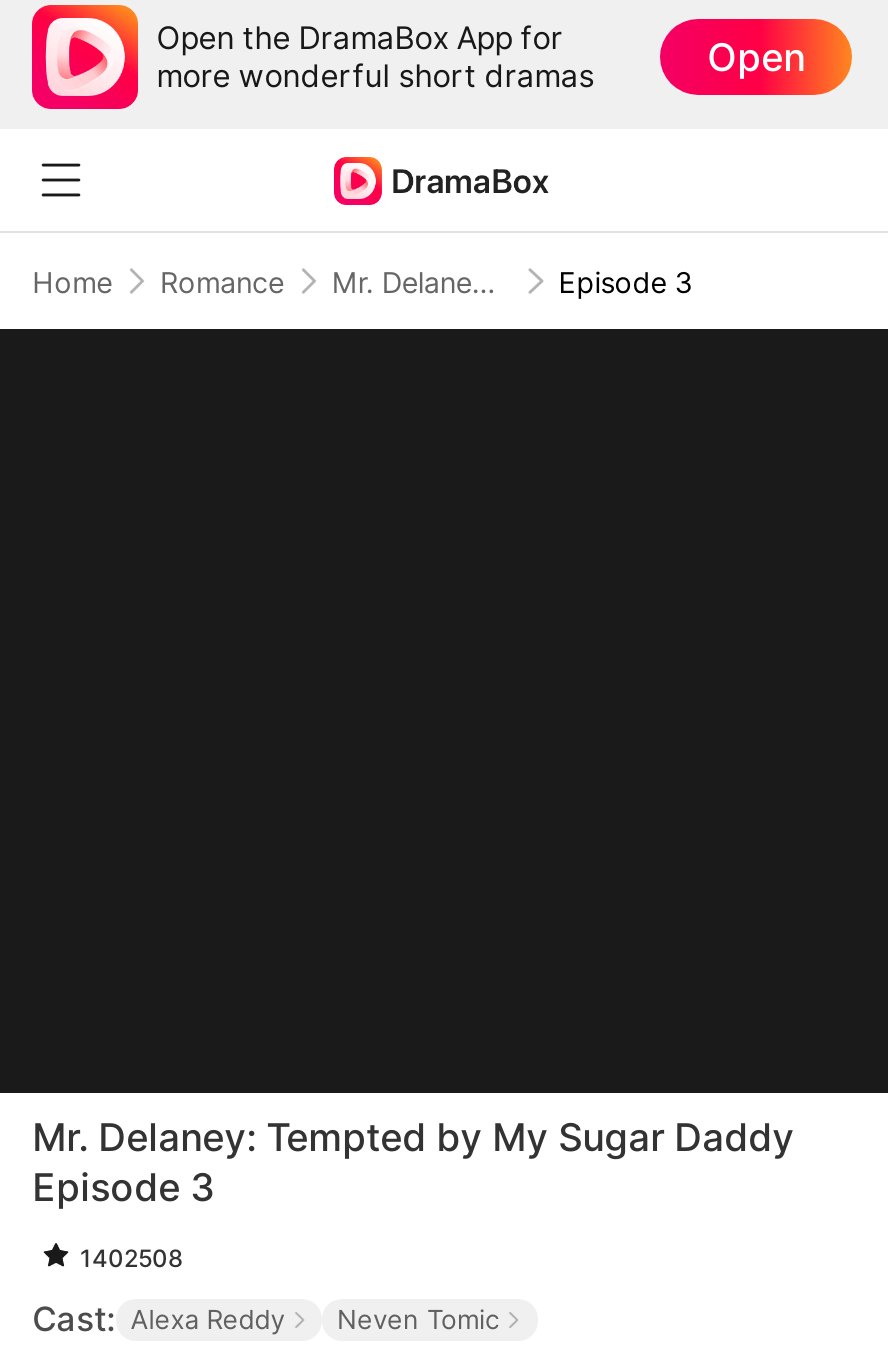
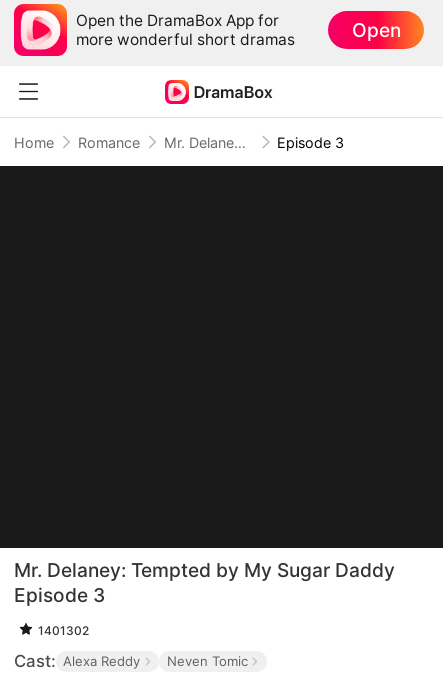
- 1402508
+ 1401302
